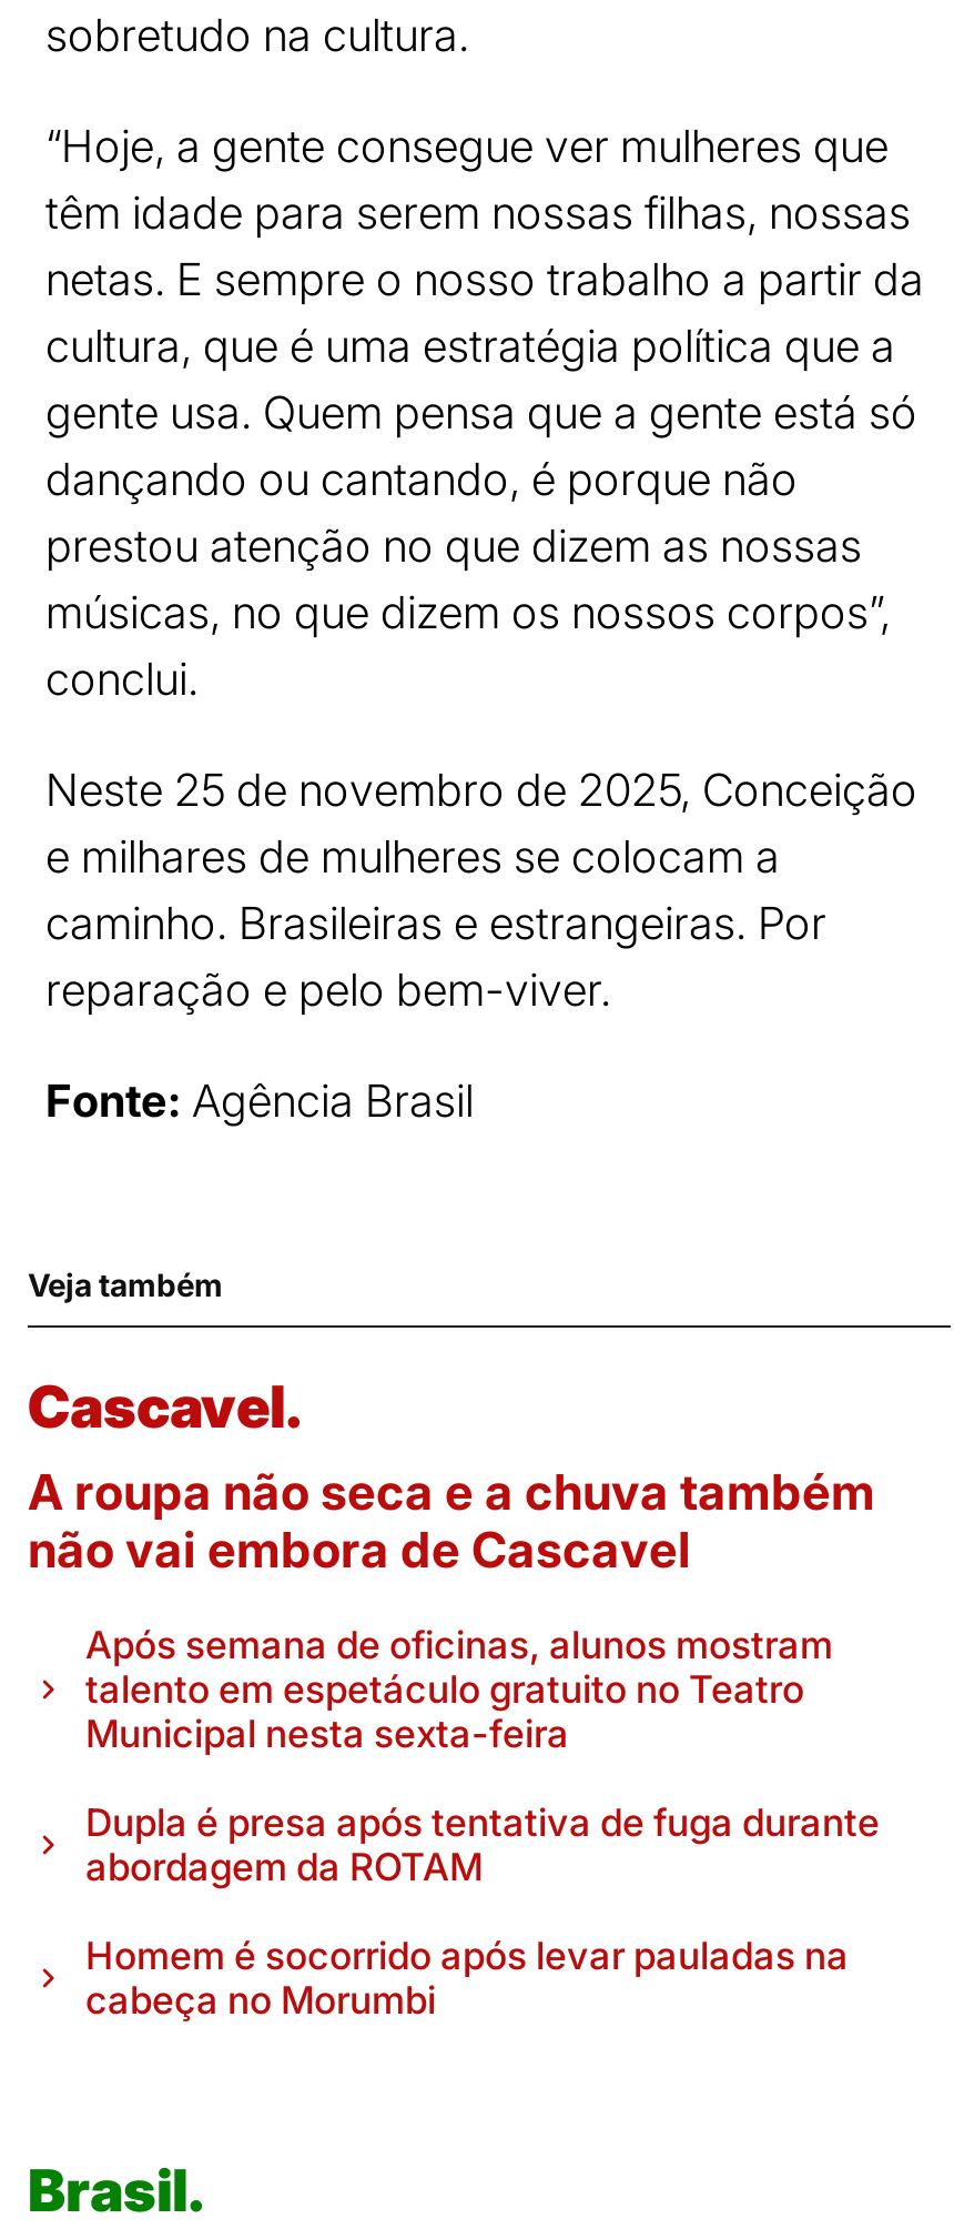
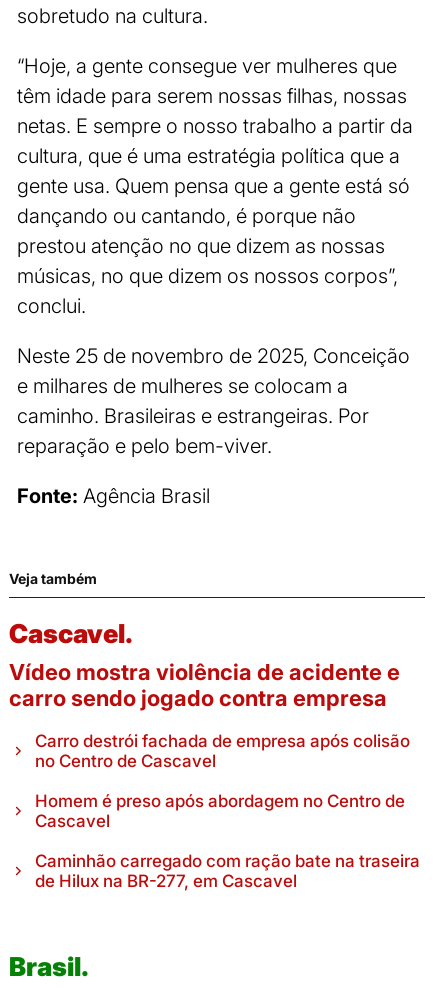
- A roupa não seca e a chuva também
- não vai embora de Cascavel
+ Vídeo mostra violência de acidente e
+ carro sendo jogado contra empresa

- Após semana de oficinas, alunos mostram
- talento em espetáculo gratuito no Teatro
- Municipal nesta sexta-feira
+ Carro destrói fachada de empresa após colisão
+ no Centro de Cascavel

- Dupla é presa após tentativa de fuga durante
- abordagem da ROTAM
+ Homem é preso após abordagem no Centro de
+ Cascavel

- Homem é socorrido após levar pauladas na
- cabeça no Morumbi
+ Caminhão carregado com ração bate na traseira
+ de Hilux na BR-277, em Cascavel
